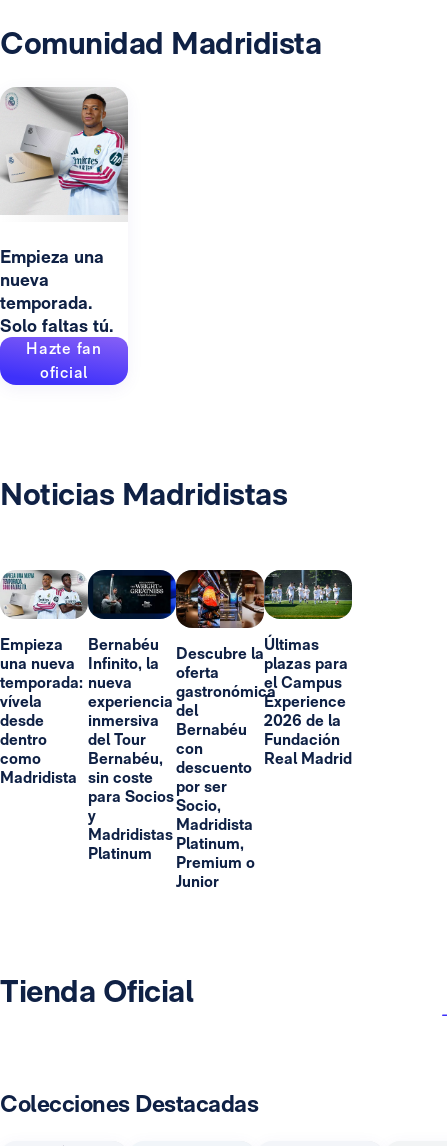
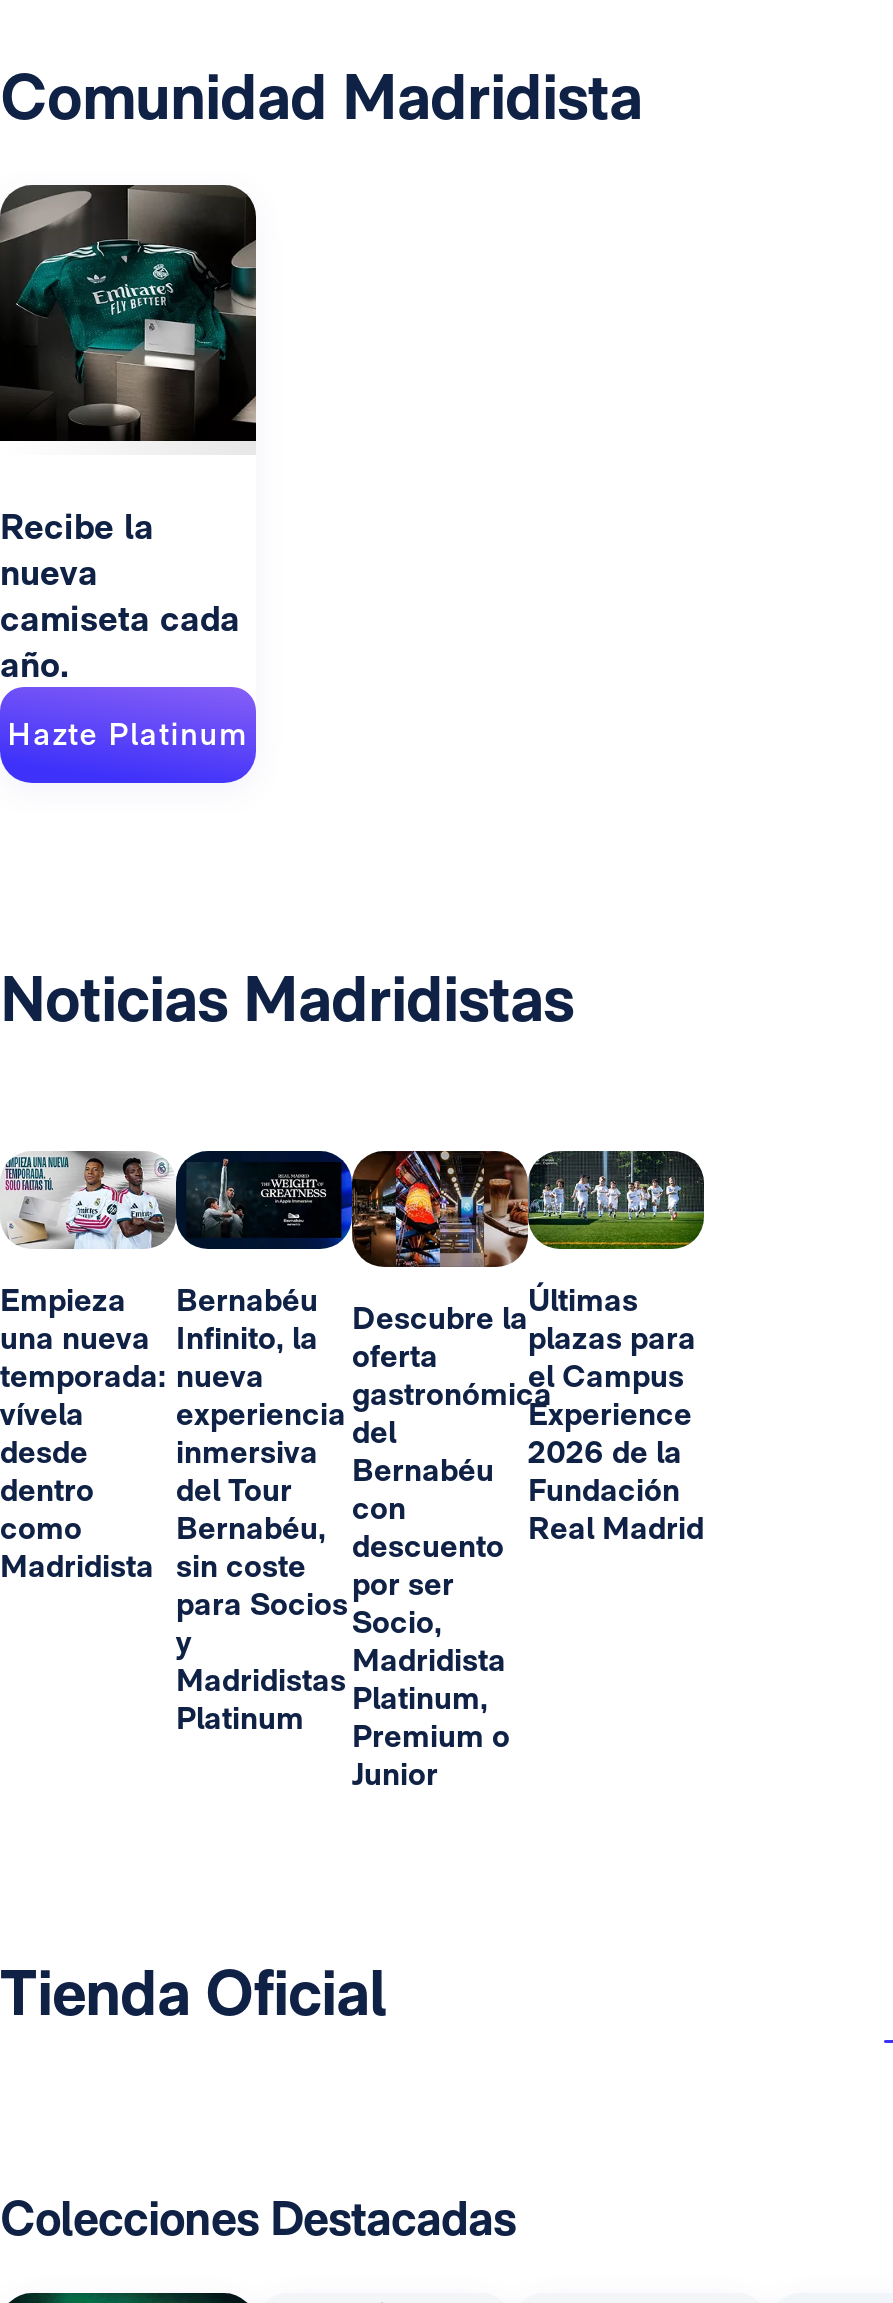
- [image]
- Empieza una
+ [image]
+ Recibe la

- temporada.
- Solo faltas tú.
- Hazte fan
- oficial
+ camiseta cada
+ año.
+ Hazte Platinum
